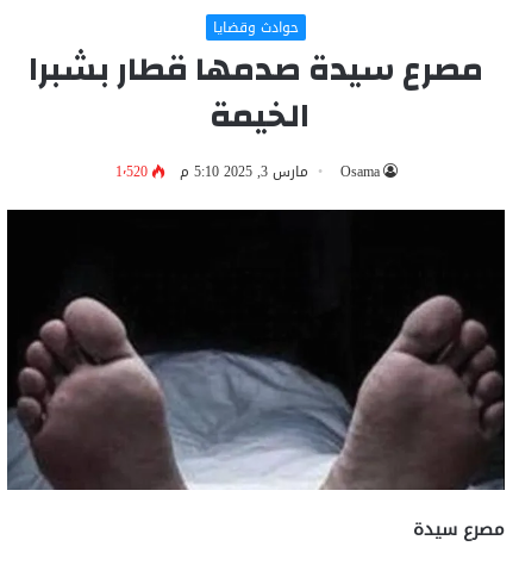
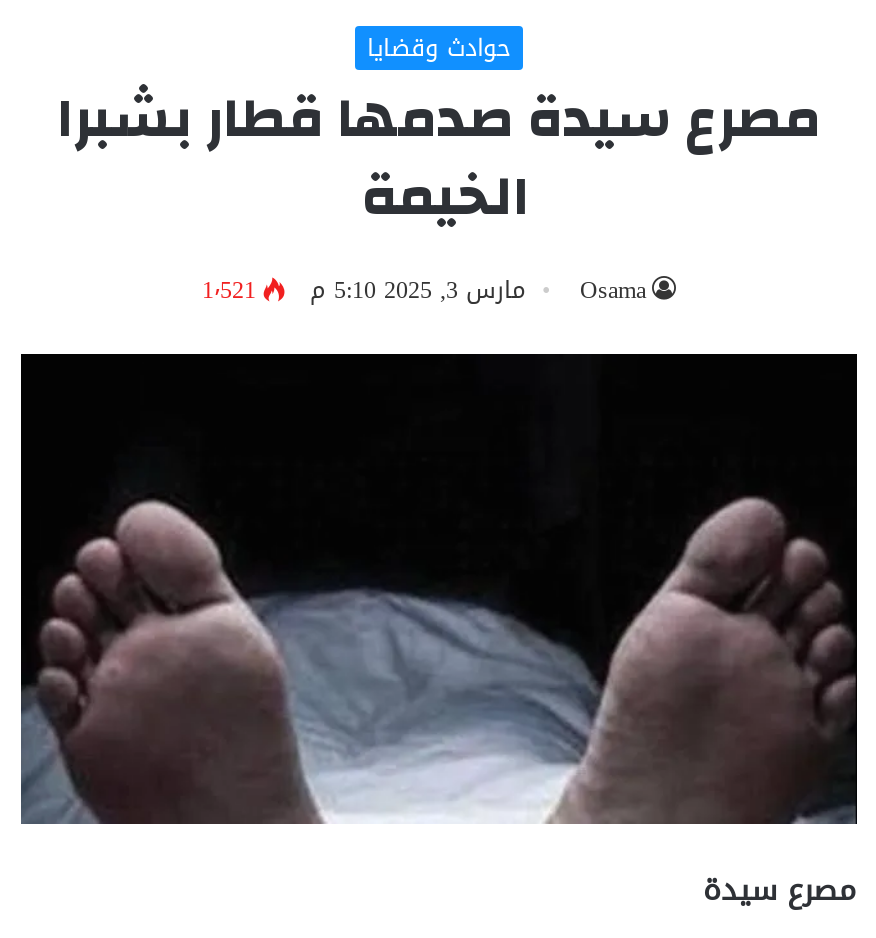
- 1٬520
+ 1٬521
